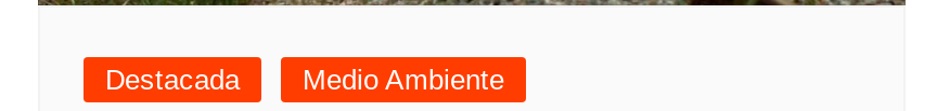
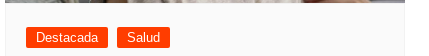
- Medio Ambiente
+ Salud
